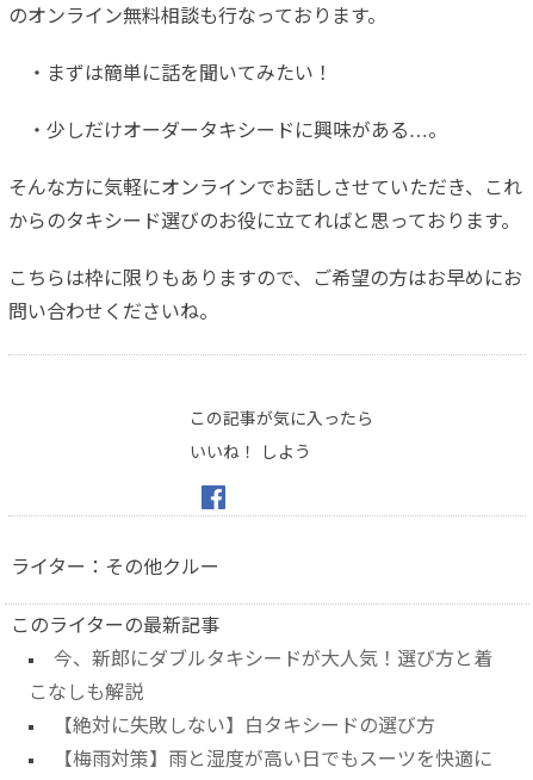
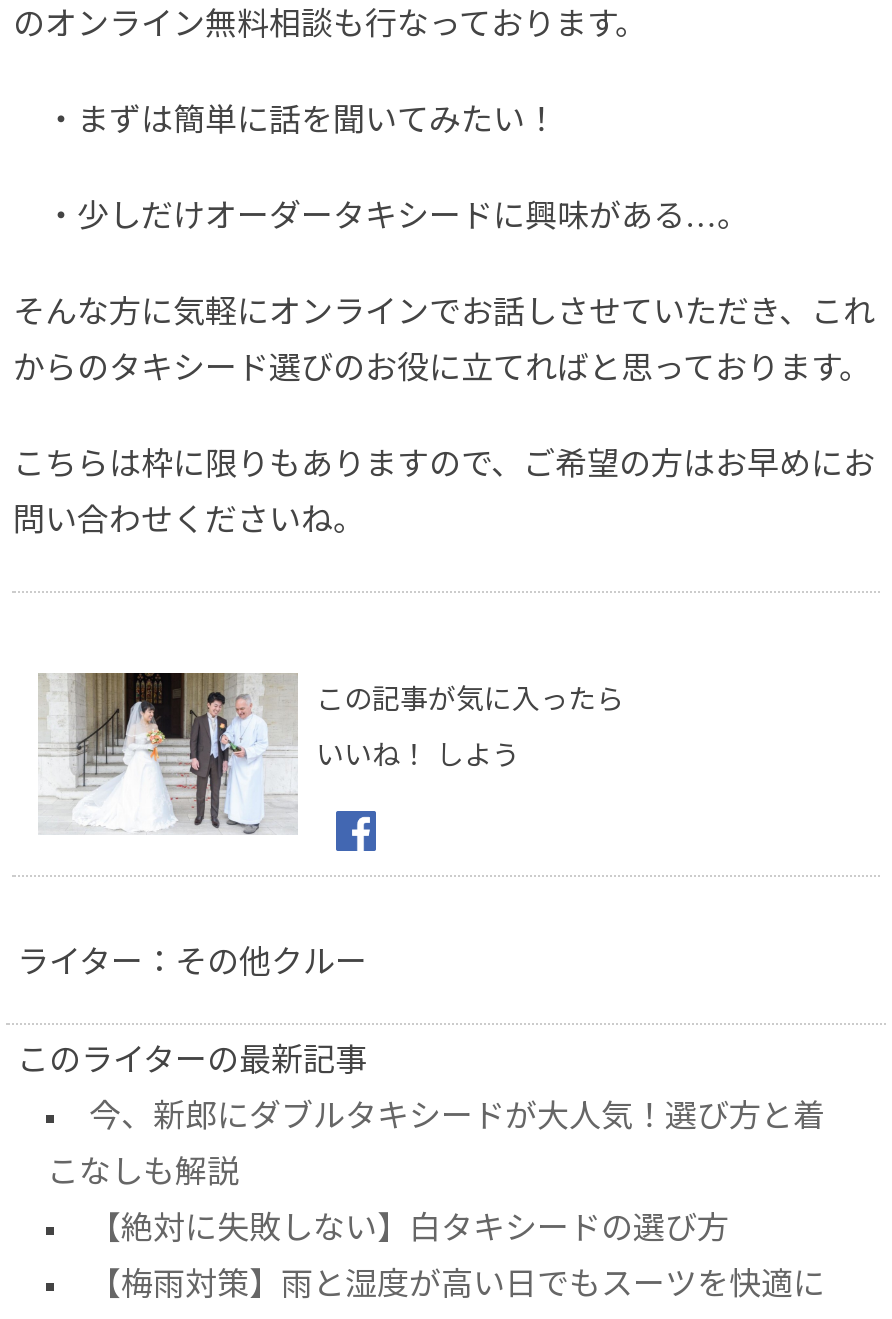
+ [image]
